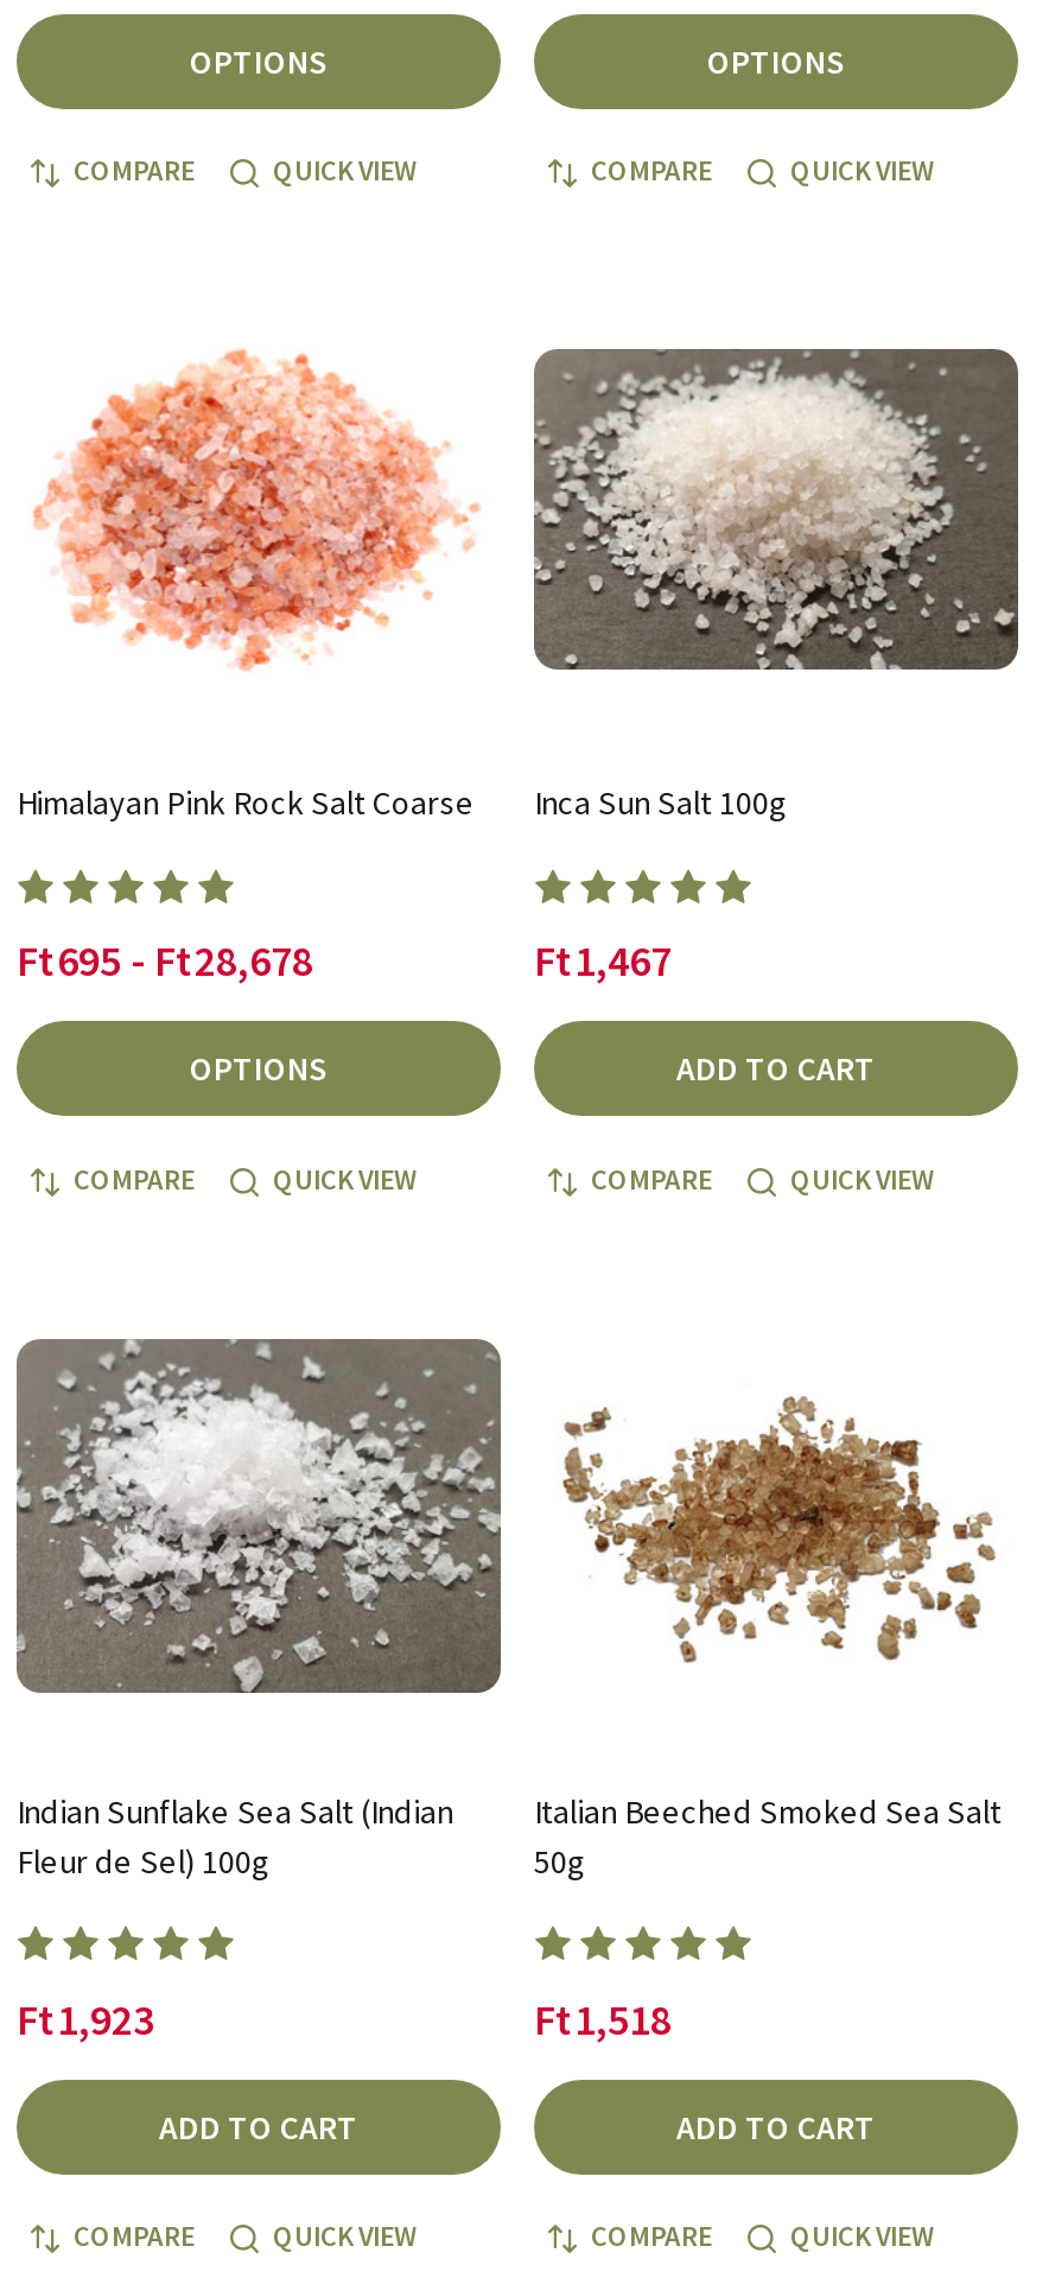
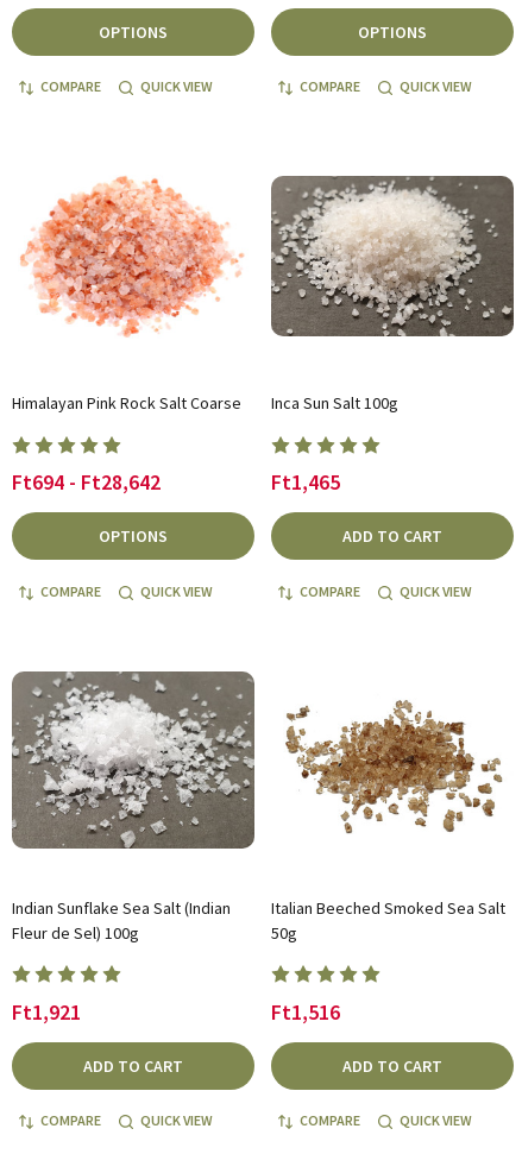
- Ft695 - Ft28,678
+ Ft694 - Ft28,642

- Ft1,467
+ Ft1,465

- Ft1,923
+ Ft1,921

- Ft1,518
+ Ft1,516
